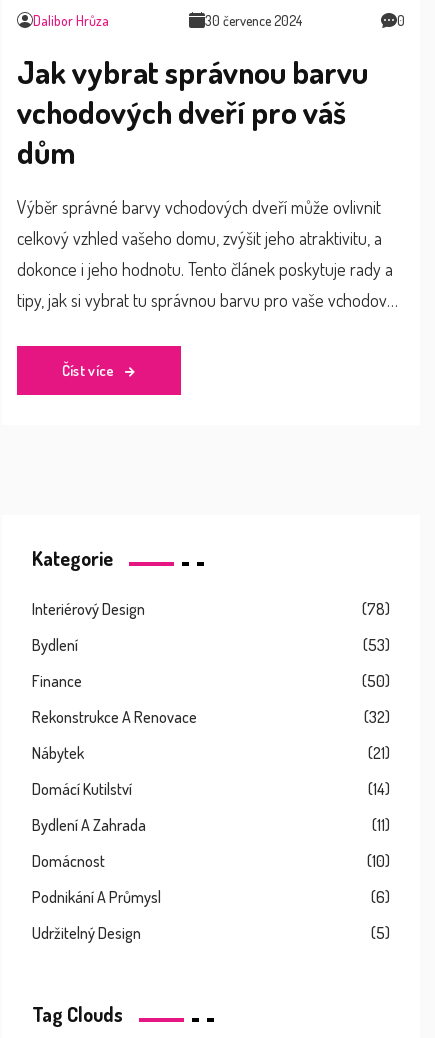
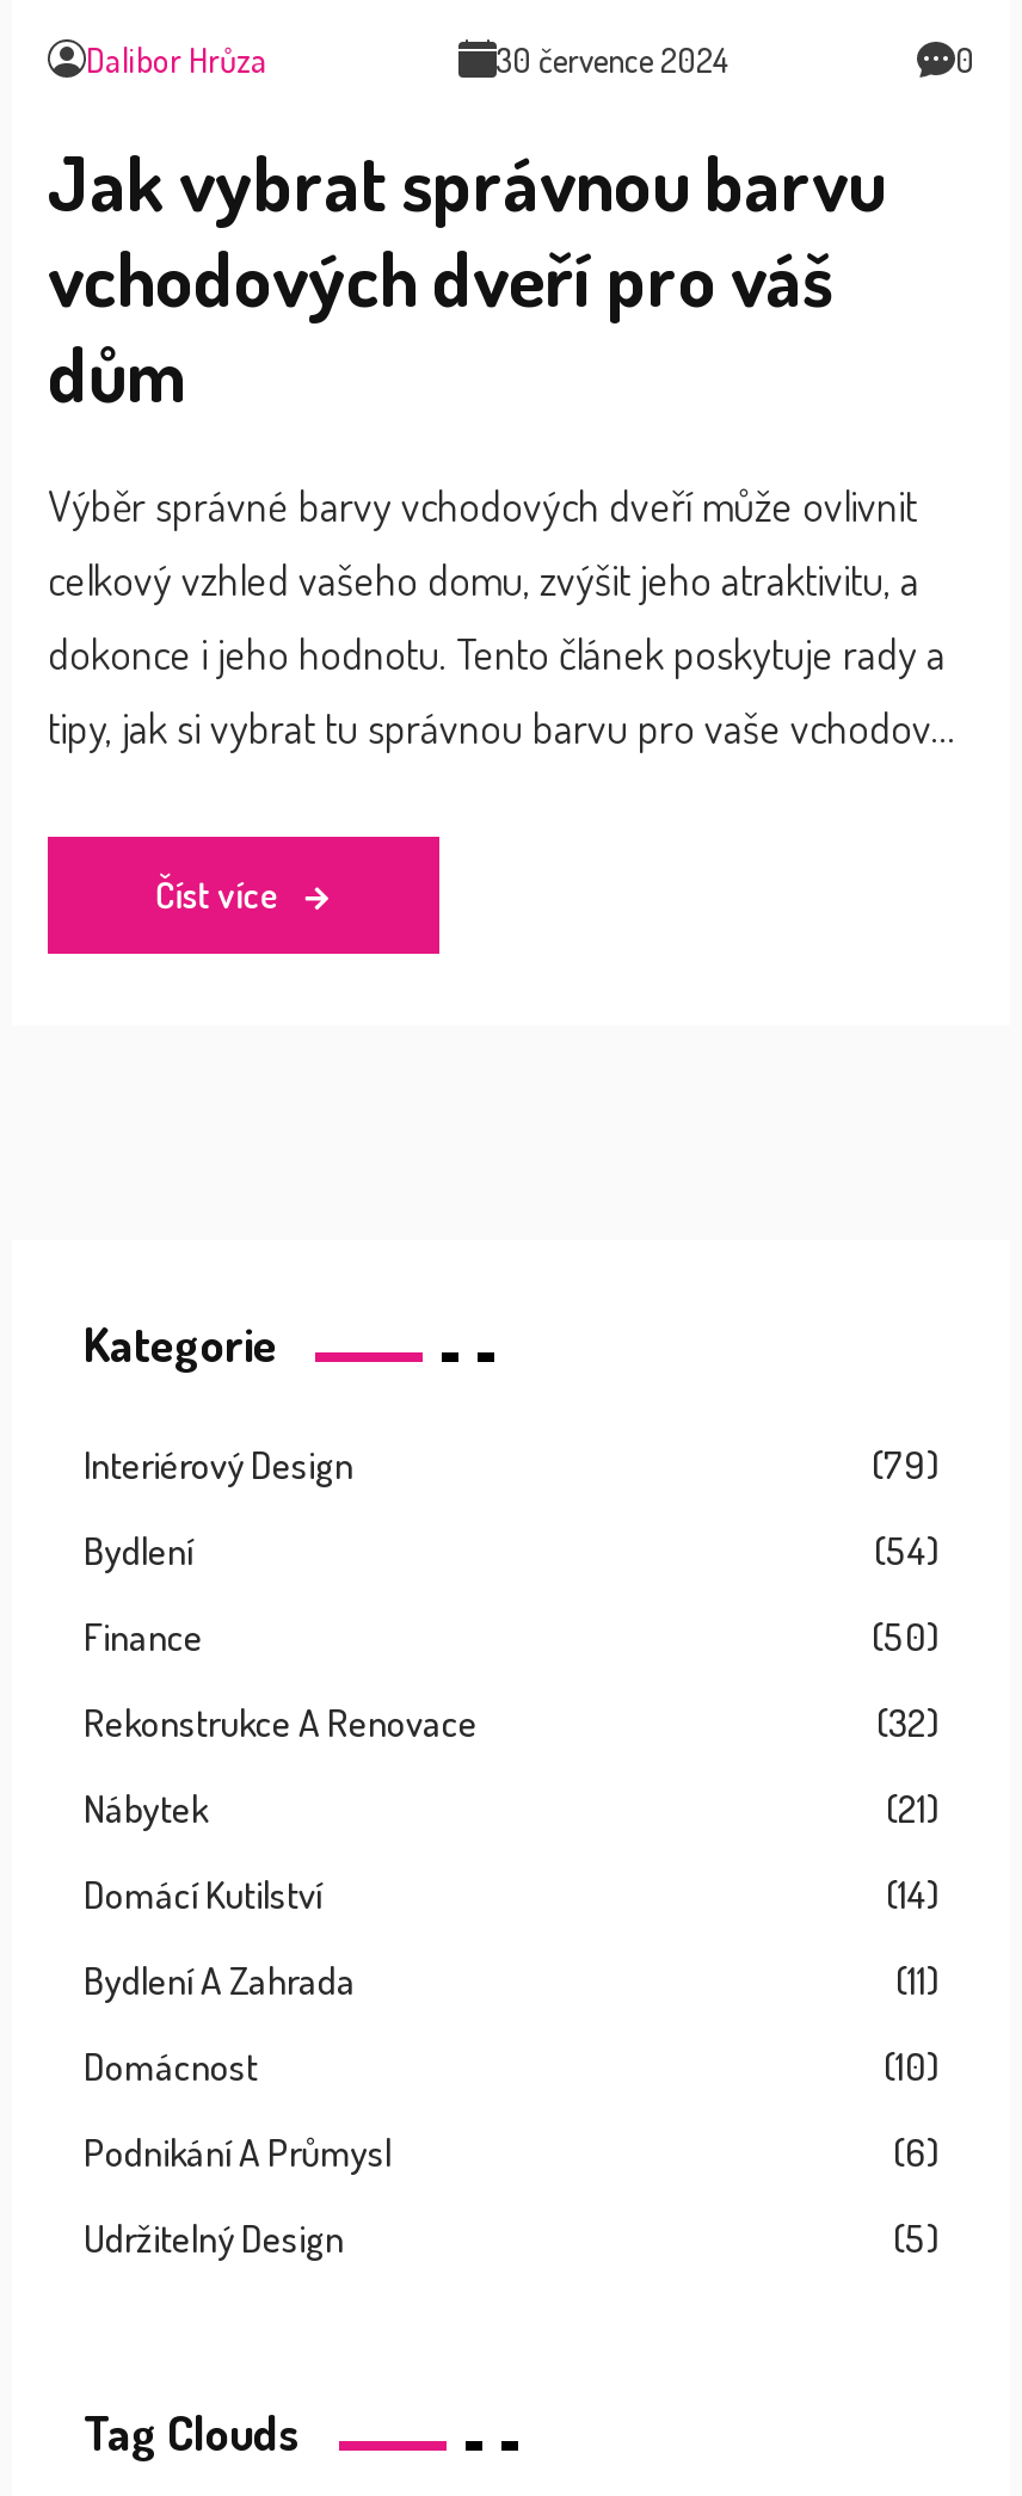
- (78)
+ (79)

- (53)
+ (54)
